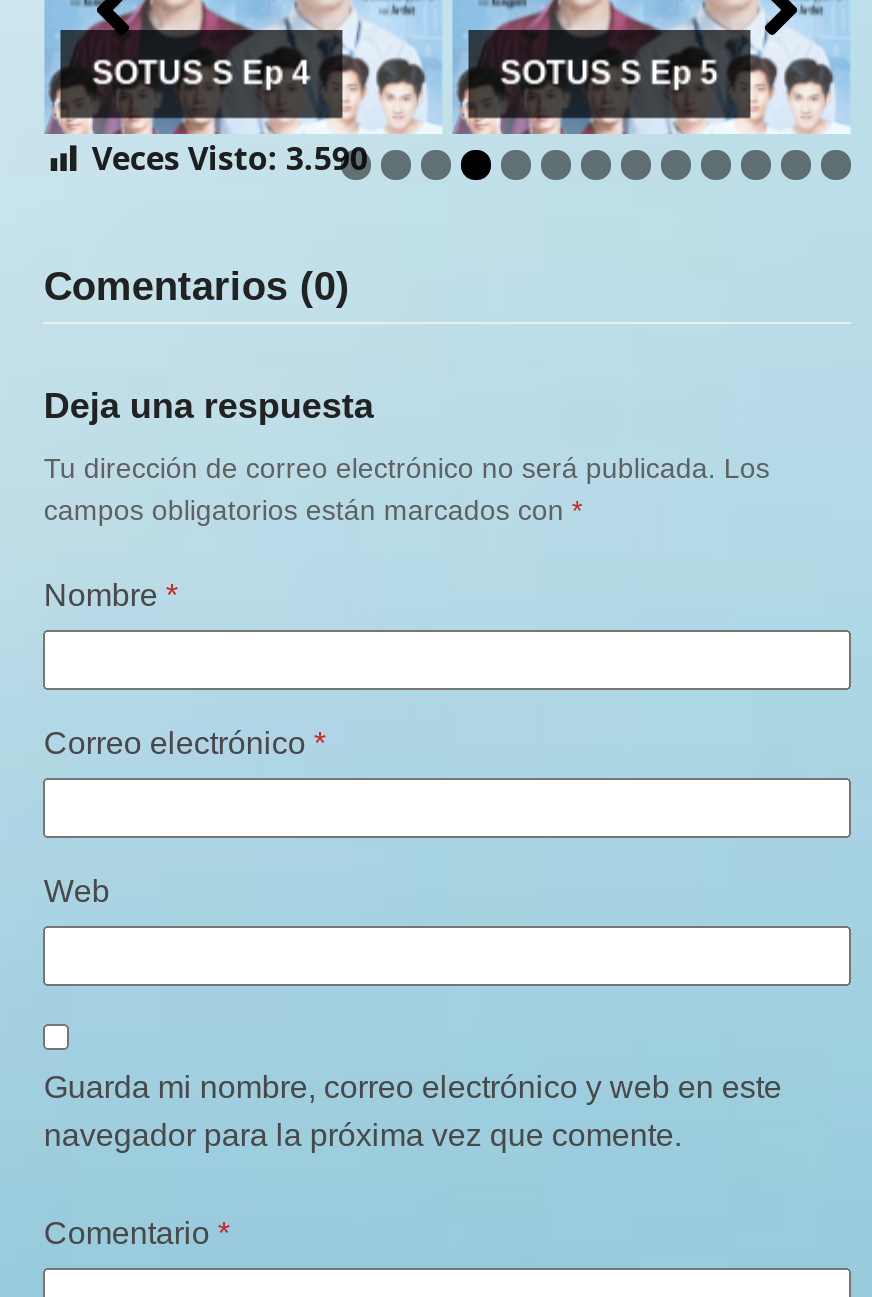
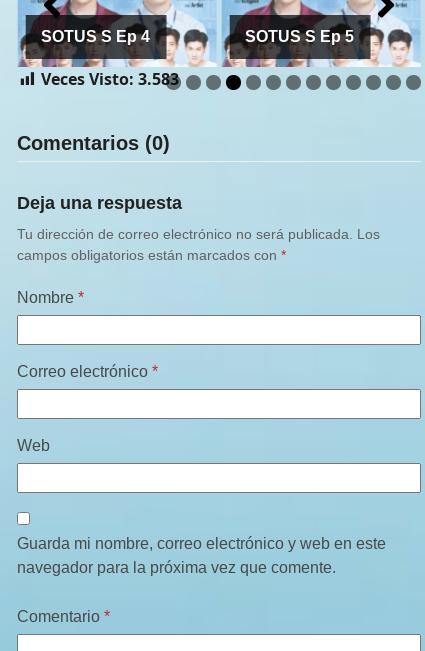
- Veces Visto: 3.590
+ Veces Visto: 3.583
